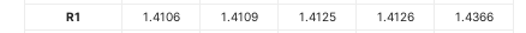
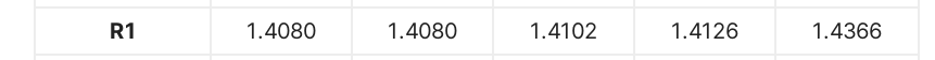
- 1.4106
+ 1.4080

- 1.4109
+ 1.4080

- 1.4125
+ 1.4102
